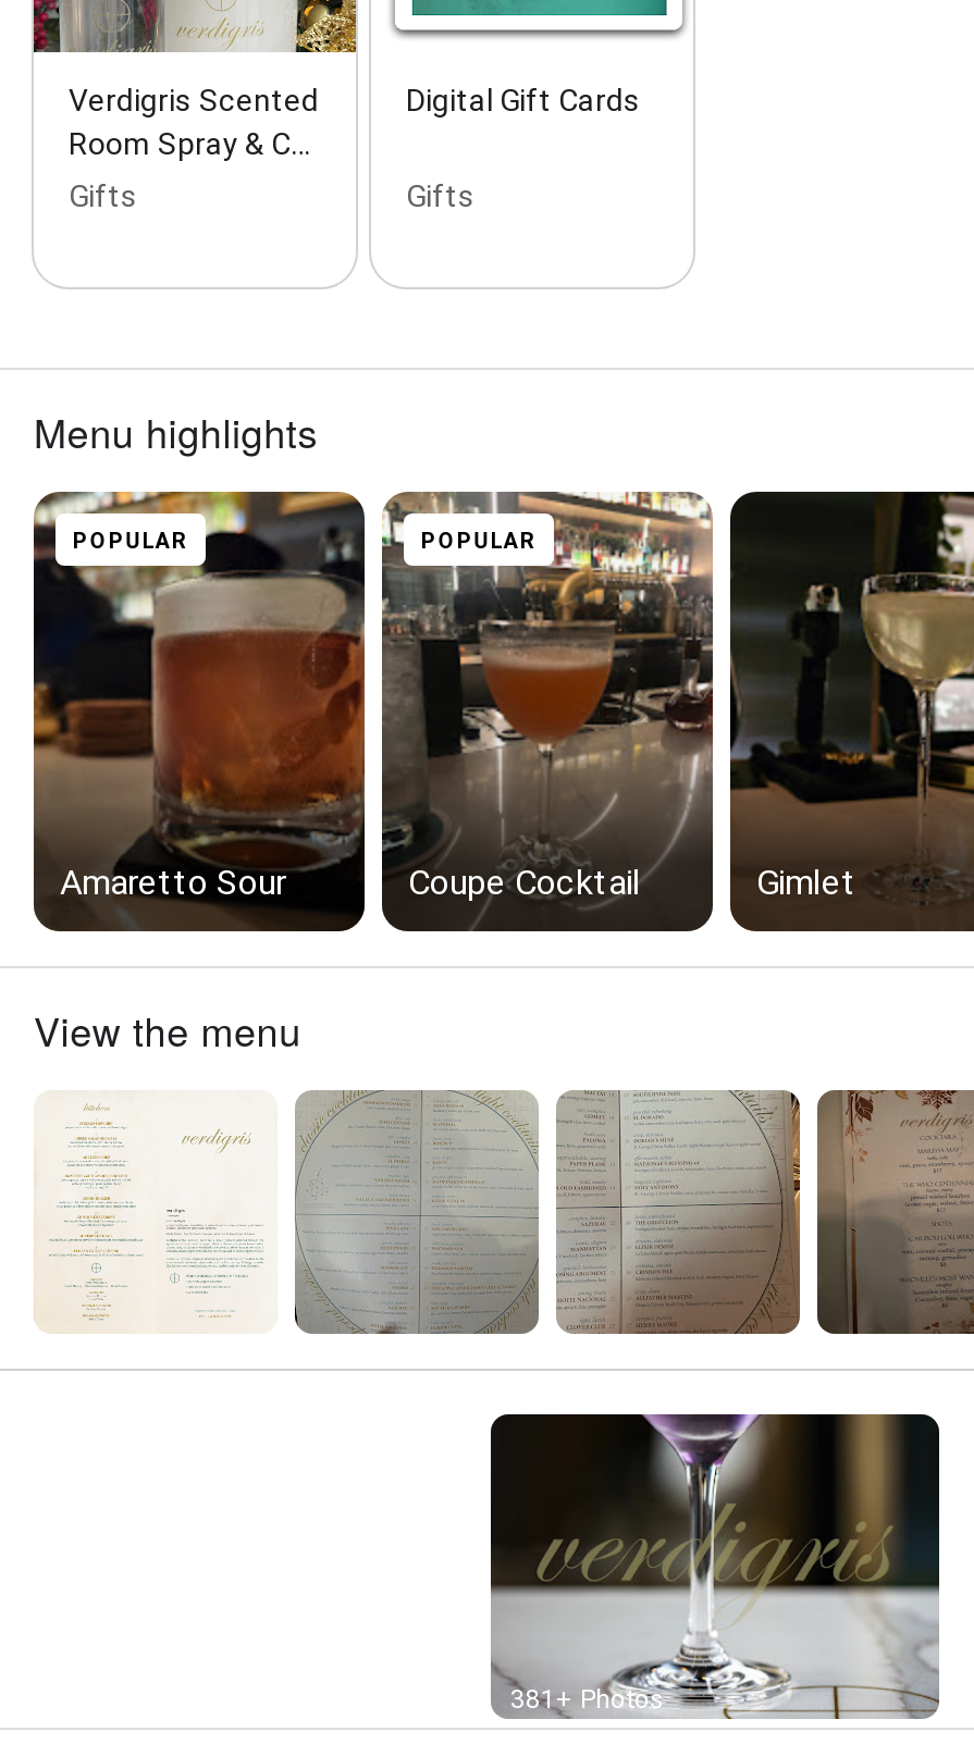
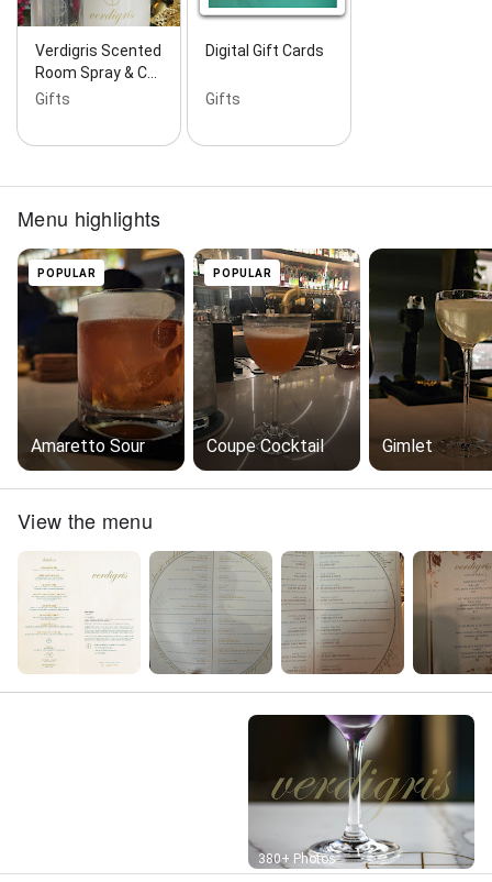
- 381+ Photos
+ 380+ Photos
